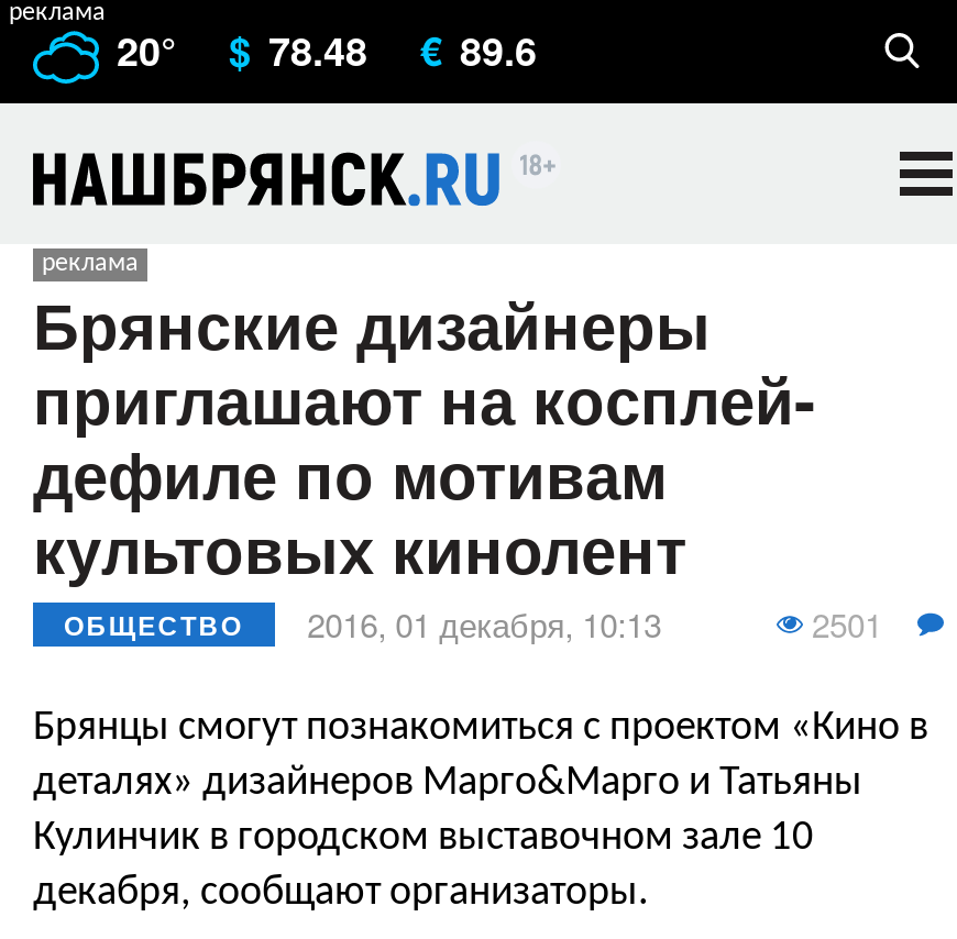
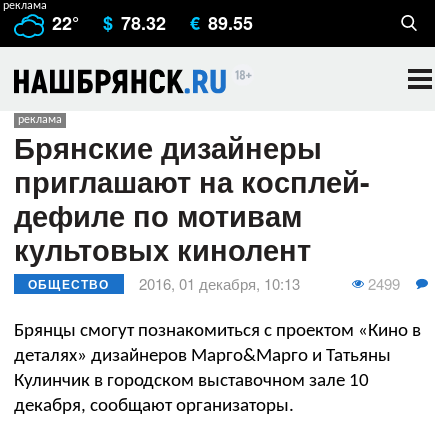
- 20°
+ 22°

- $ 78.48
+ $ 78.32

- € 89.6
+ € 89.55

- 2501
+ 2499
